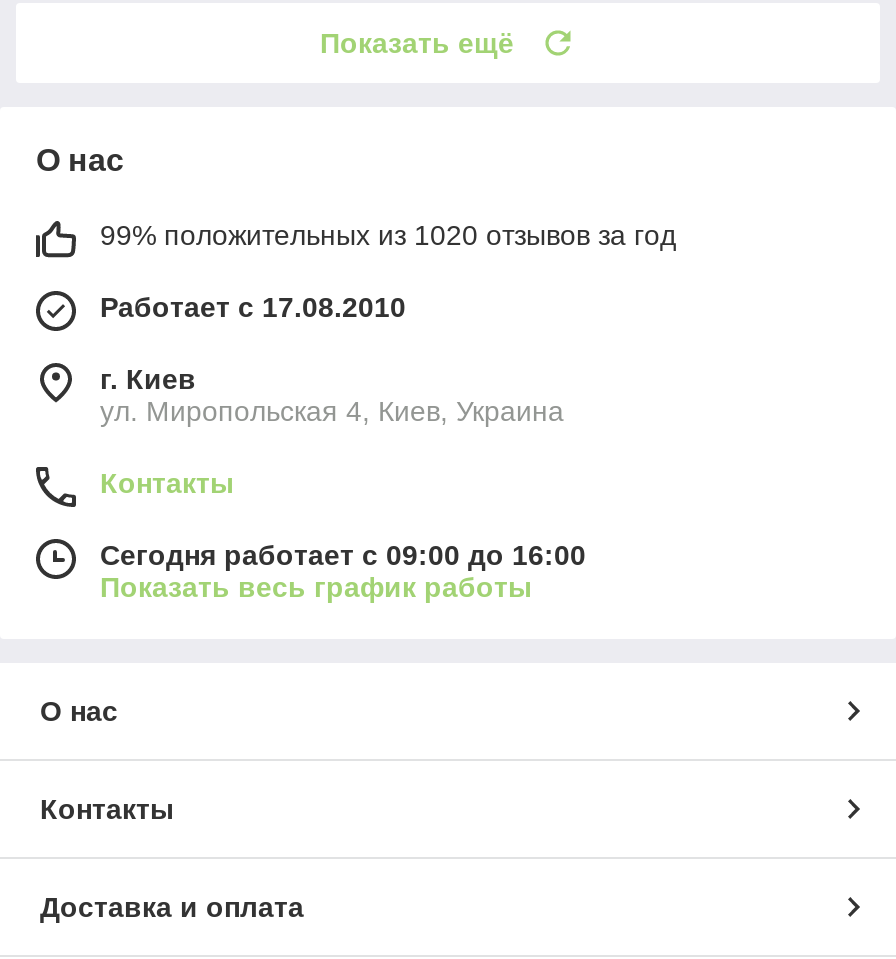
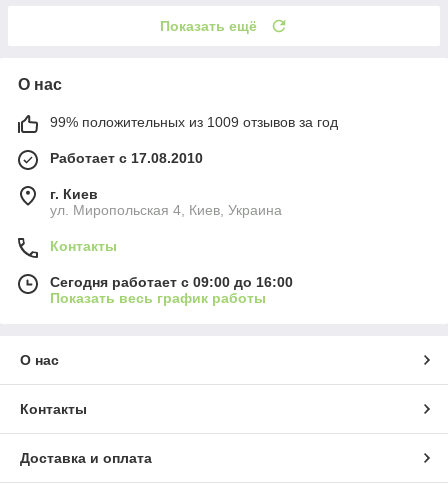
- 99% положительных из 1020 отзывов за год
+ 99% положительных из 1009 отзывов за год
